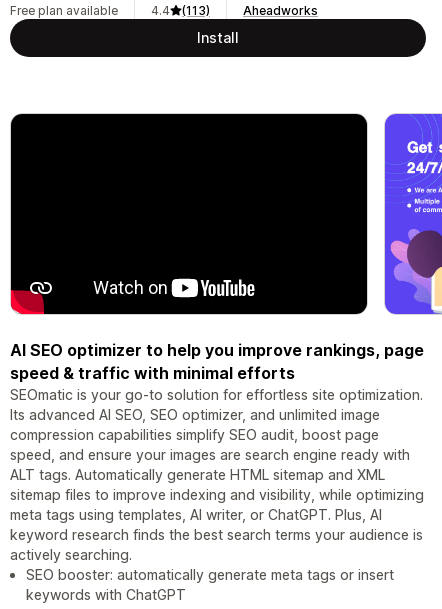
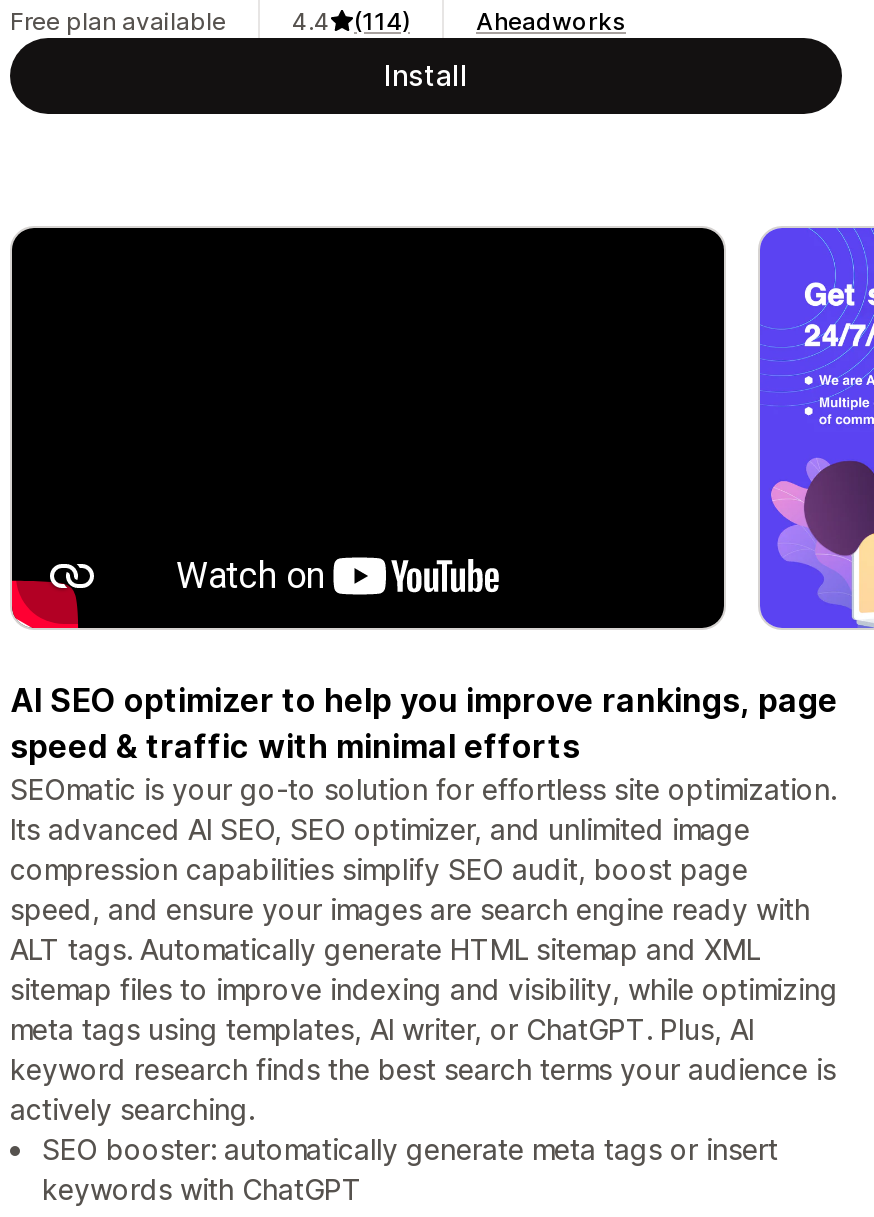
- 4.4 (113)
+ 4.4 (114)
